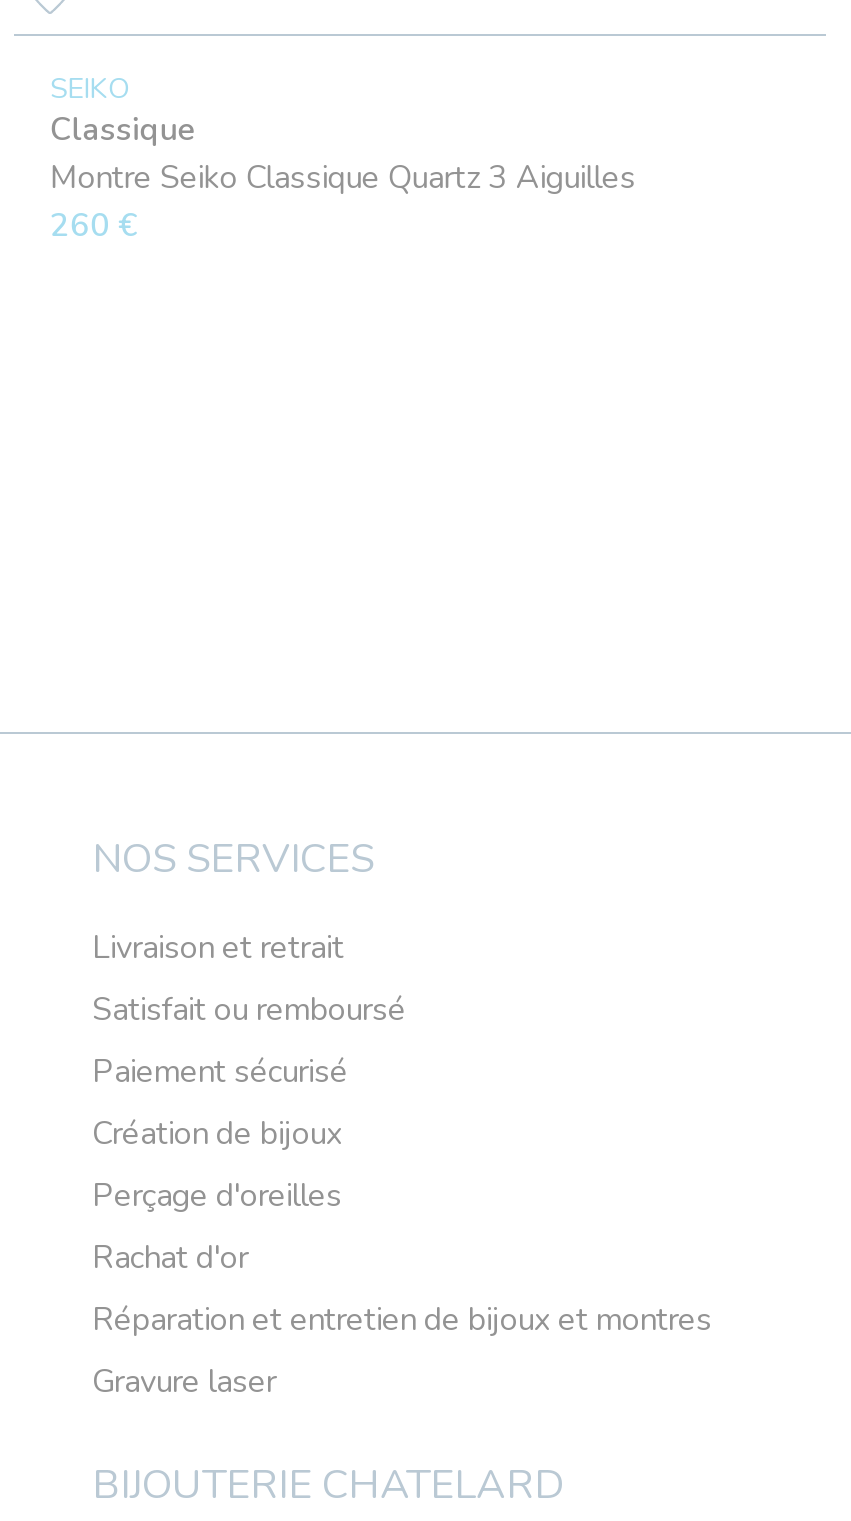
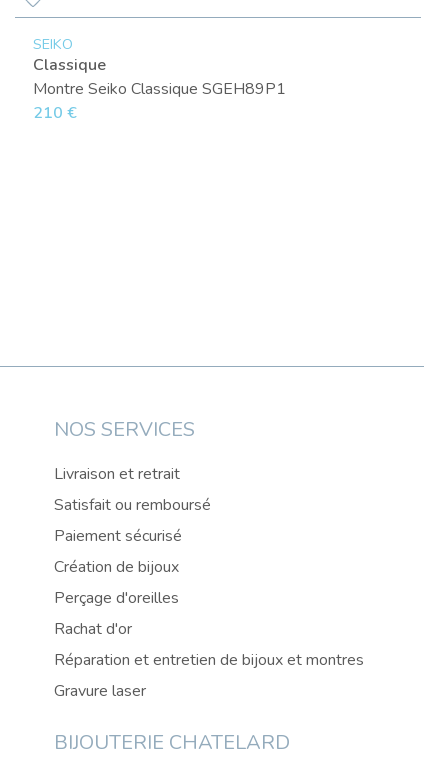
- Montre Seiko Classique Quartz 3 Aiguilles
- 260 €
+ Montre Seiko Classique SGEH89P1
+ 210 €
